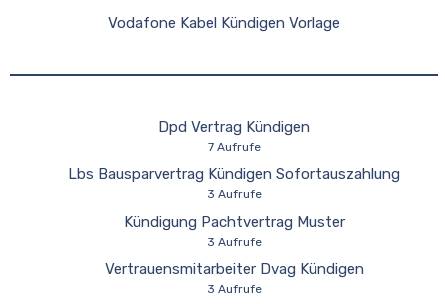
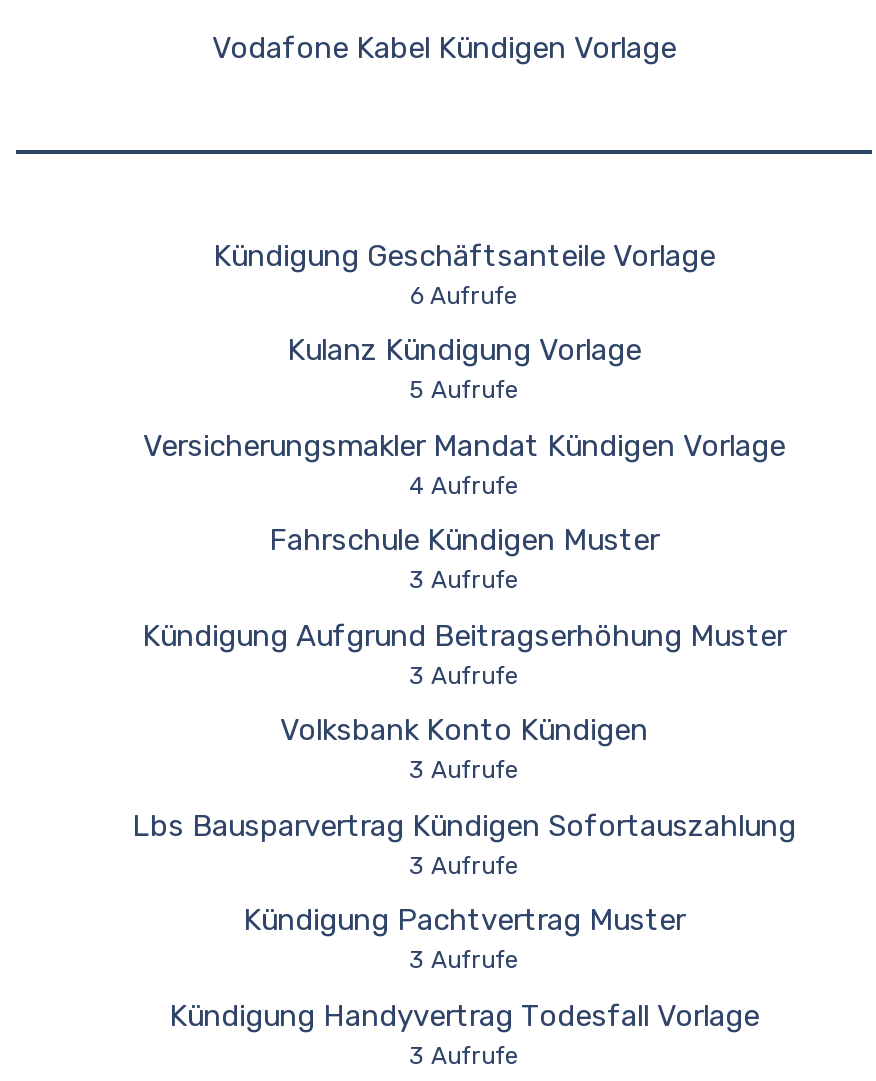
- Dpd Vertrag Kündigen
- 7 Aufrufe
+ Kündigung Geschäftsanteile Vorlage
+ 6 Aufrufe
+ Kulanz Kündigung Vorlage
+ 5 Aufrufe
+ Versicherungsmakler Mandat Kündigen Vorlage
+ 4 Aufrufe
+ Fahrschule Kündigen Muster
+ 3 Aufrufe
+ Kündigung Aufgrund Beitragserhöhung Muster
+ 3 Aufrufe
+ Volksbank Konto Kündigen
+ 3 Aufrufe

- Vertrauensmitarbeiter Dvag Kündigen
+ Kündigung Handyvertrag Todesfall Vorlage
